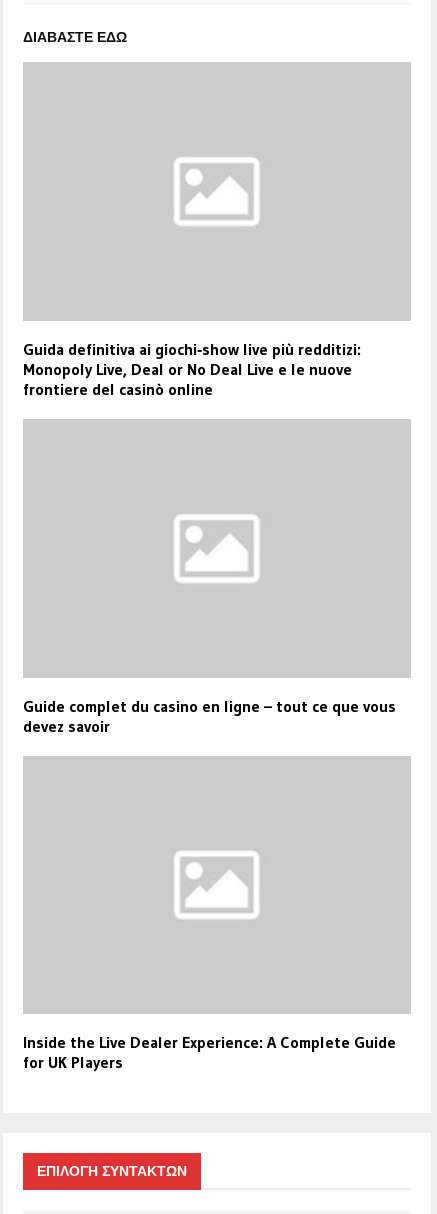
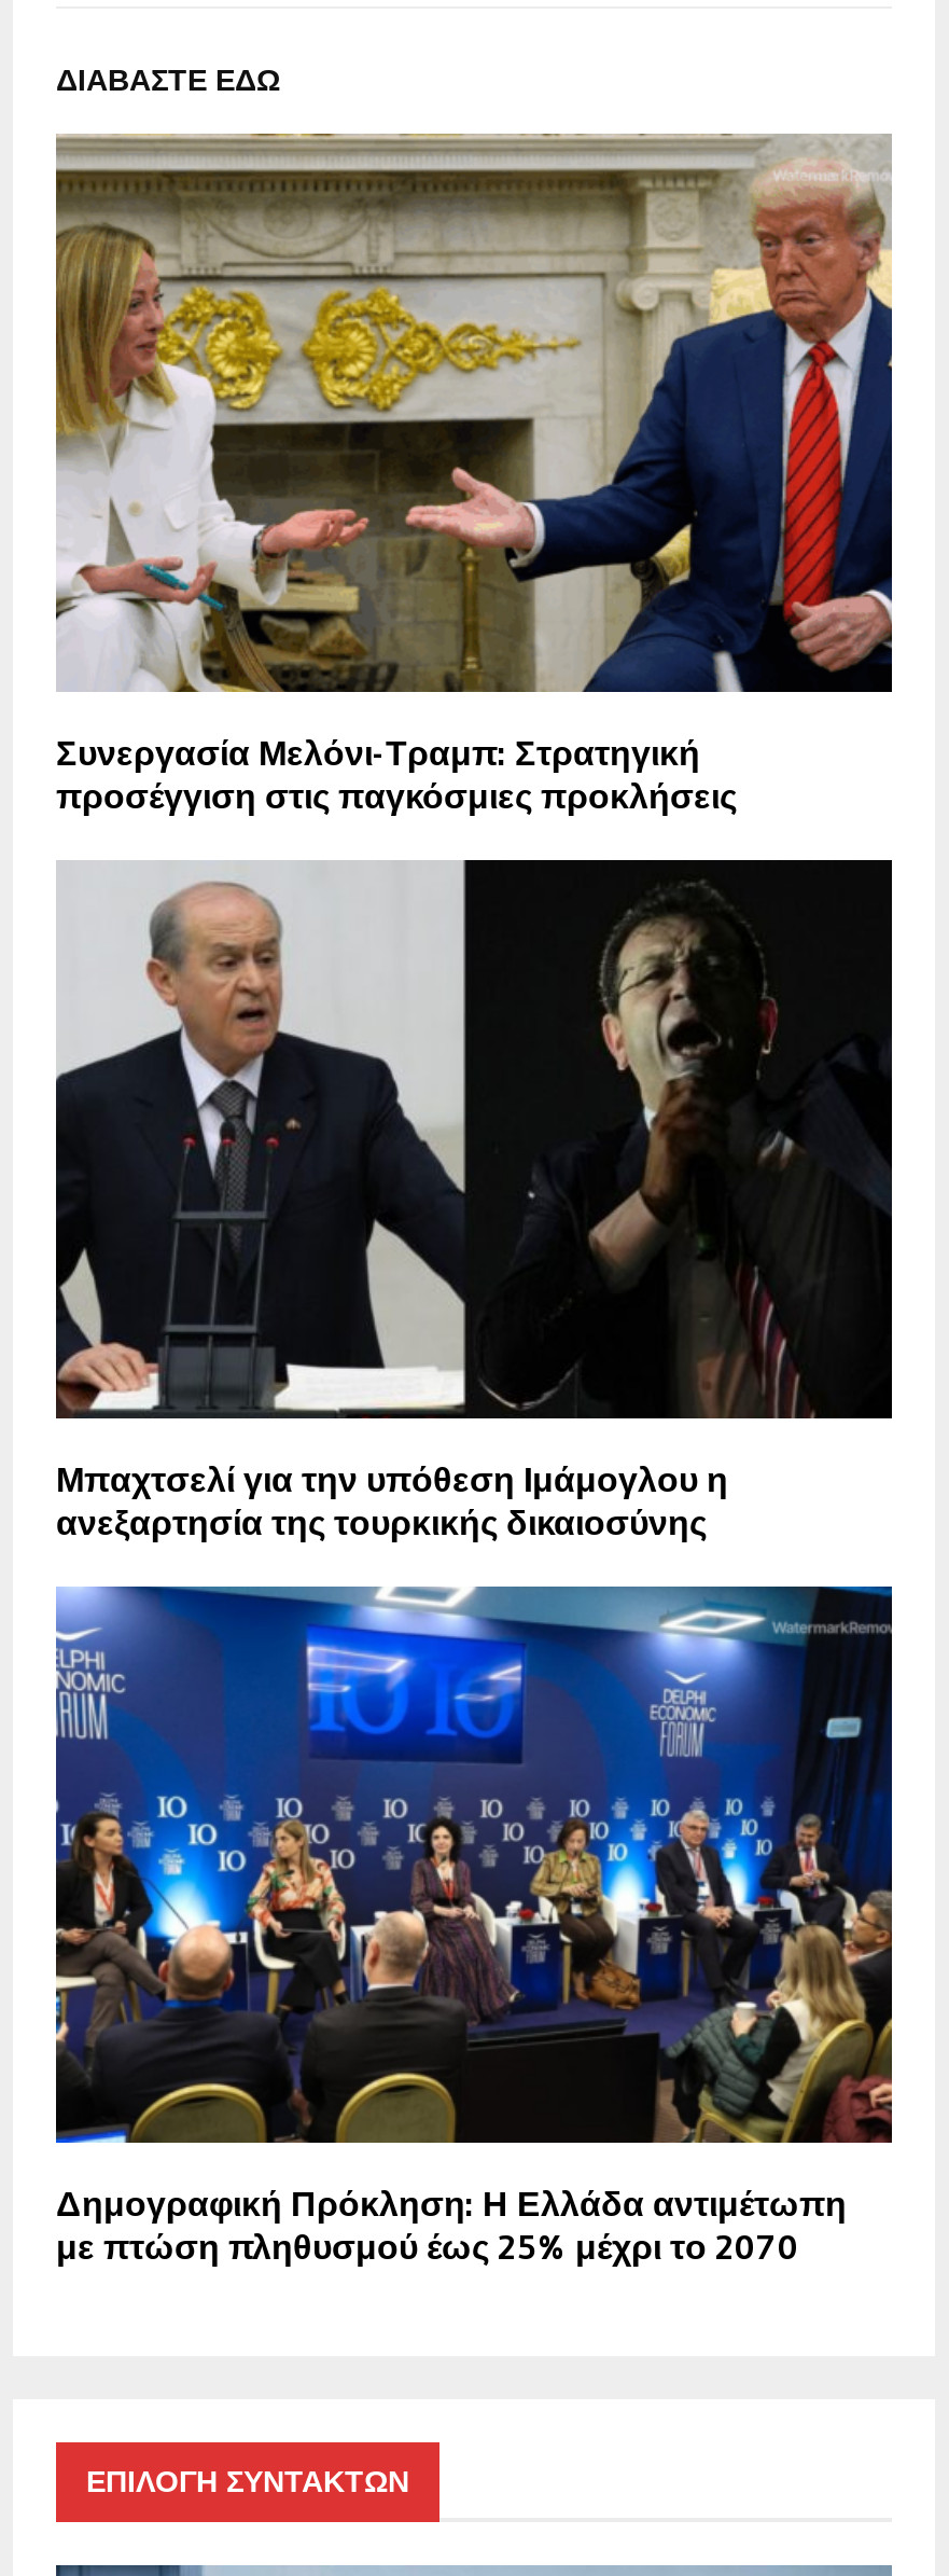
+ [image]

+ [image]

+ [image]

- Guida definitiva ai giochi‑show live più redditizi:
- Monopoly Live, Deal or No Deal Live e le nuove
- frontiere del casinò online
+ Συνεργασία Μελόνι-Τραμπ: Στρατηγική
+ προσέγγιση στις παγκόσμιες προκλήσεις

- Guide complet du casino en ligne – tout ce que vous
- devez savoir
+ Μπαχτσελί για την υπόθεση Ιμάμογλου η
+ ανεξαρτησία της τουρκικής δικαιοσύνης

- Inside the Live Dealer Experience: A Complete Guide
- for UK Players
+ Δημογραφική Πρόκληση: Η Ελλάδα αντιμέτωπη
+ με πτώση πληθυσμού έως 25% μέχρι το 2070
